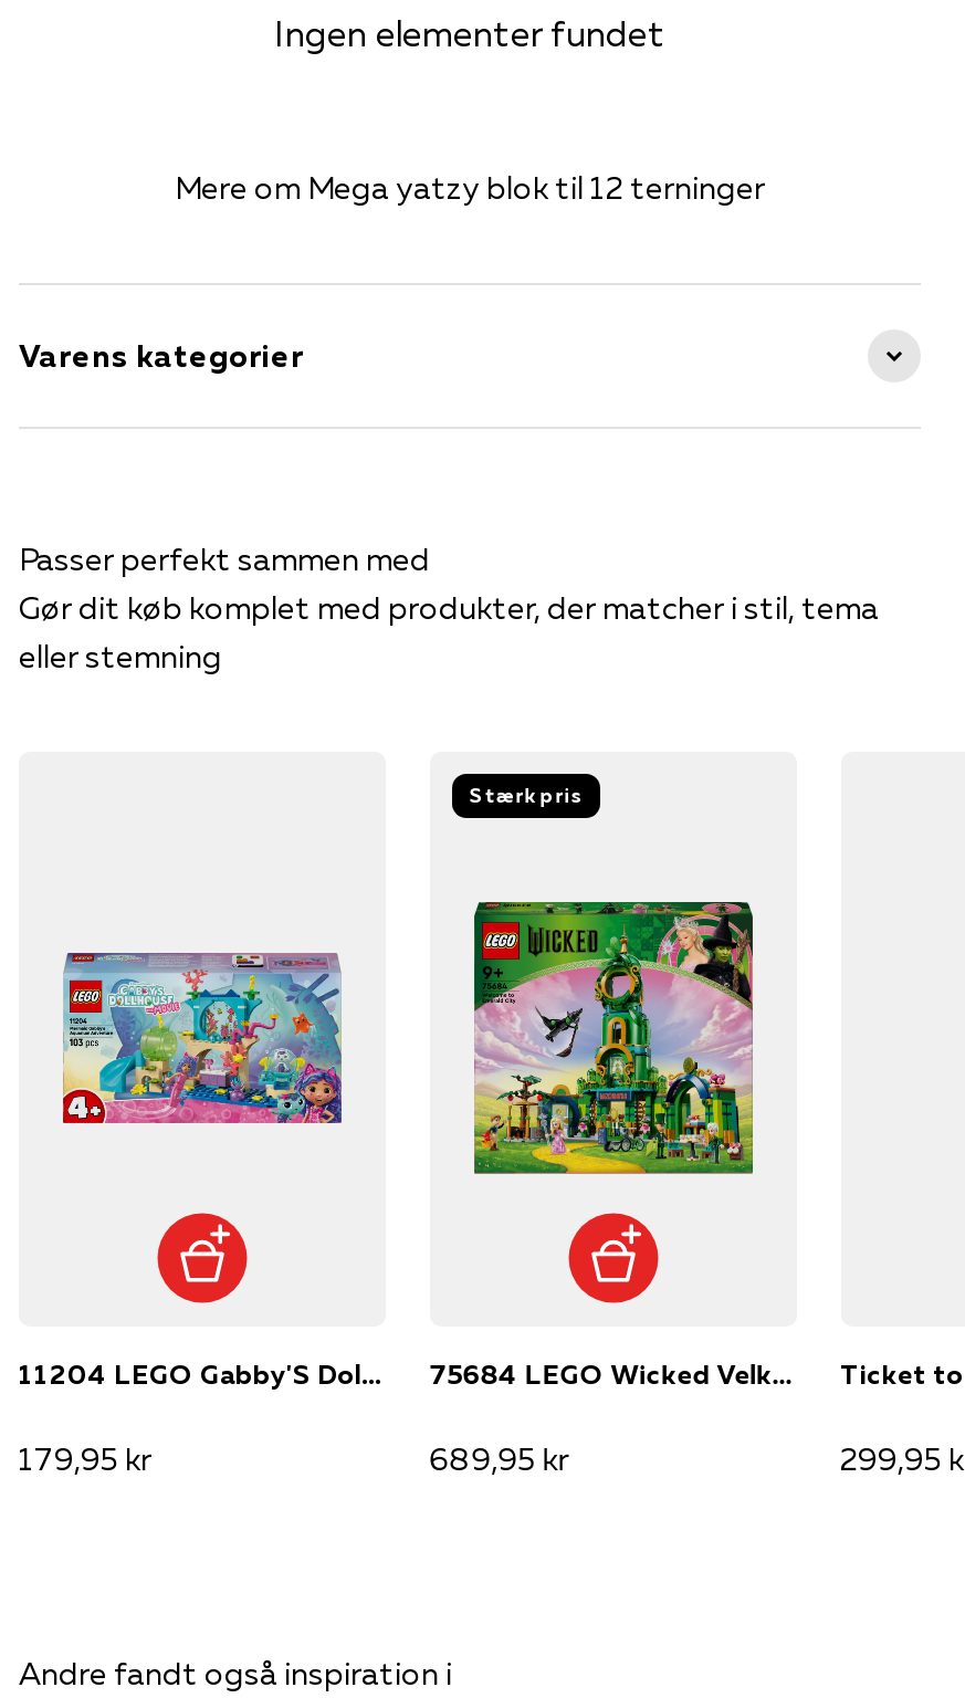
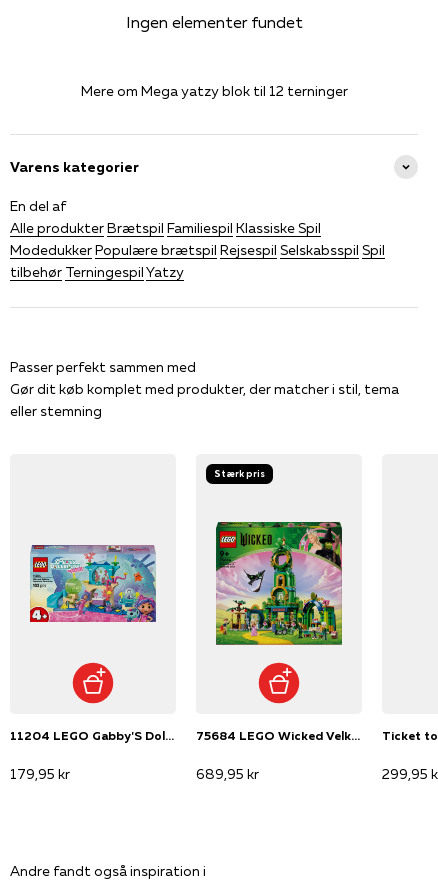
+ En del af
+ Alle produkter Brætspil Familiespil Klassiske Spil
+ Modedukker Populære brætspil Rejsespil Selskabsspil Spil
+ tilbehør Terningespil Yatzy
